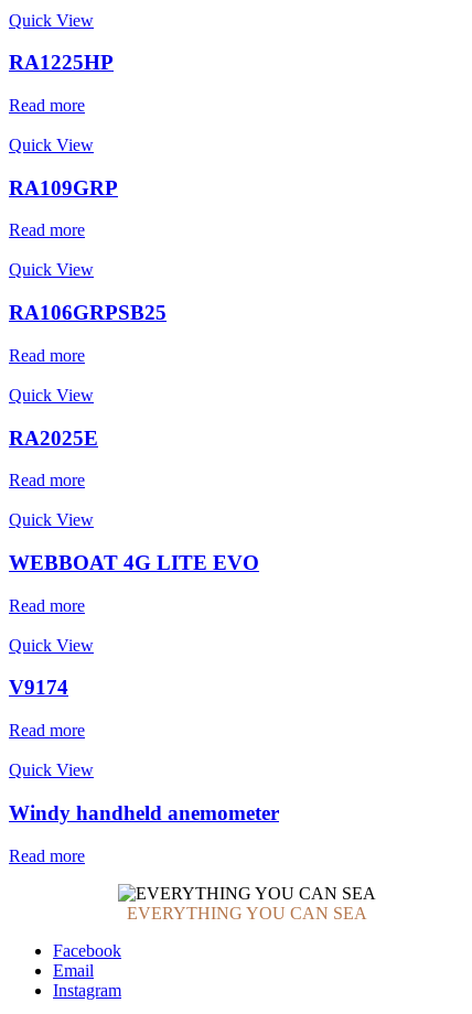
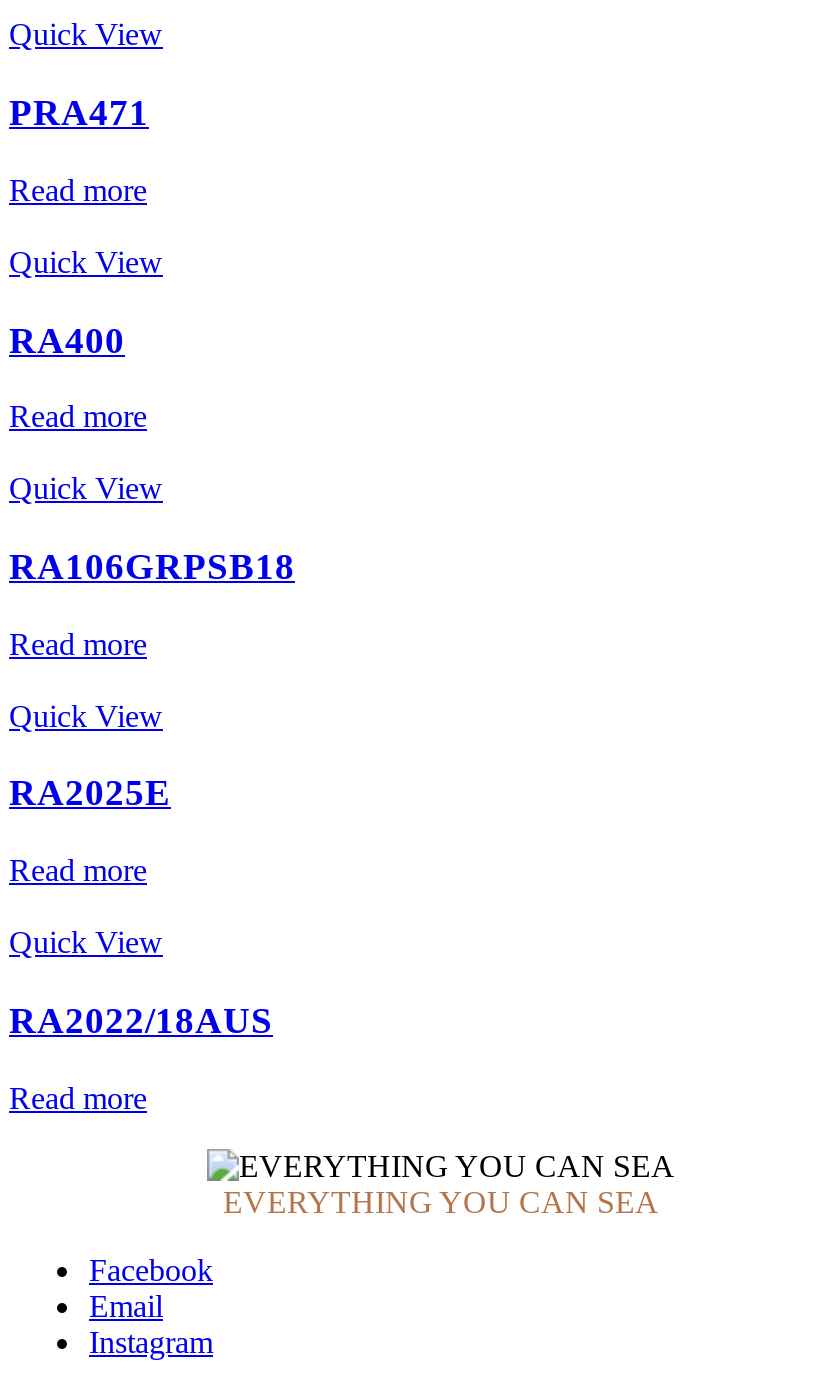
- RA1225HP
+ PRA471

- RA109GRP
+ RA400

- RA106GRPSB25
+ RA106GRPSB18

- WEBBOAT 4G LITE EVO
- Read more
- Quick View
- V9174
- Read more
- Quick View
- Windy handheld anemometer
+ RA2022/18AUS
